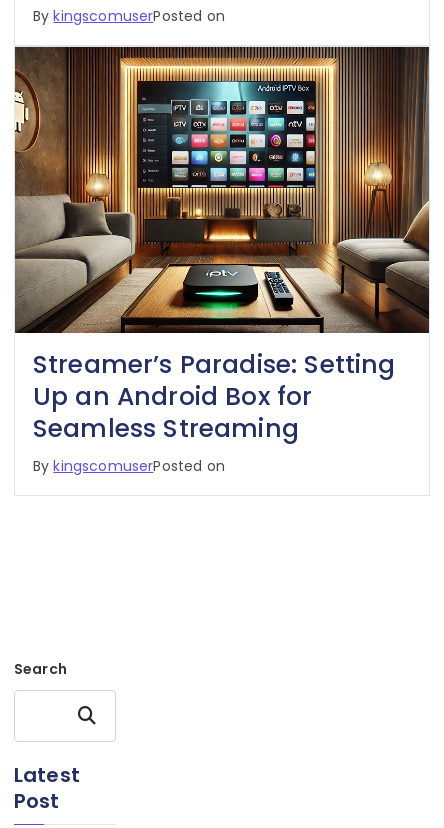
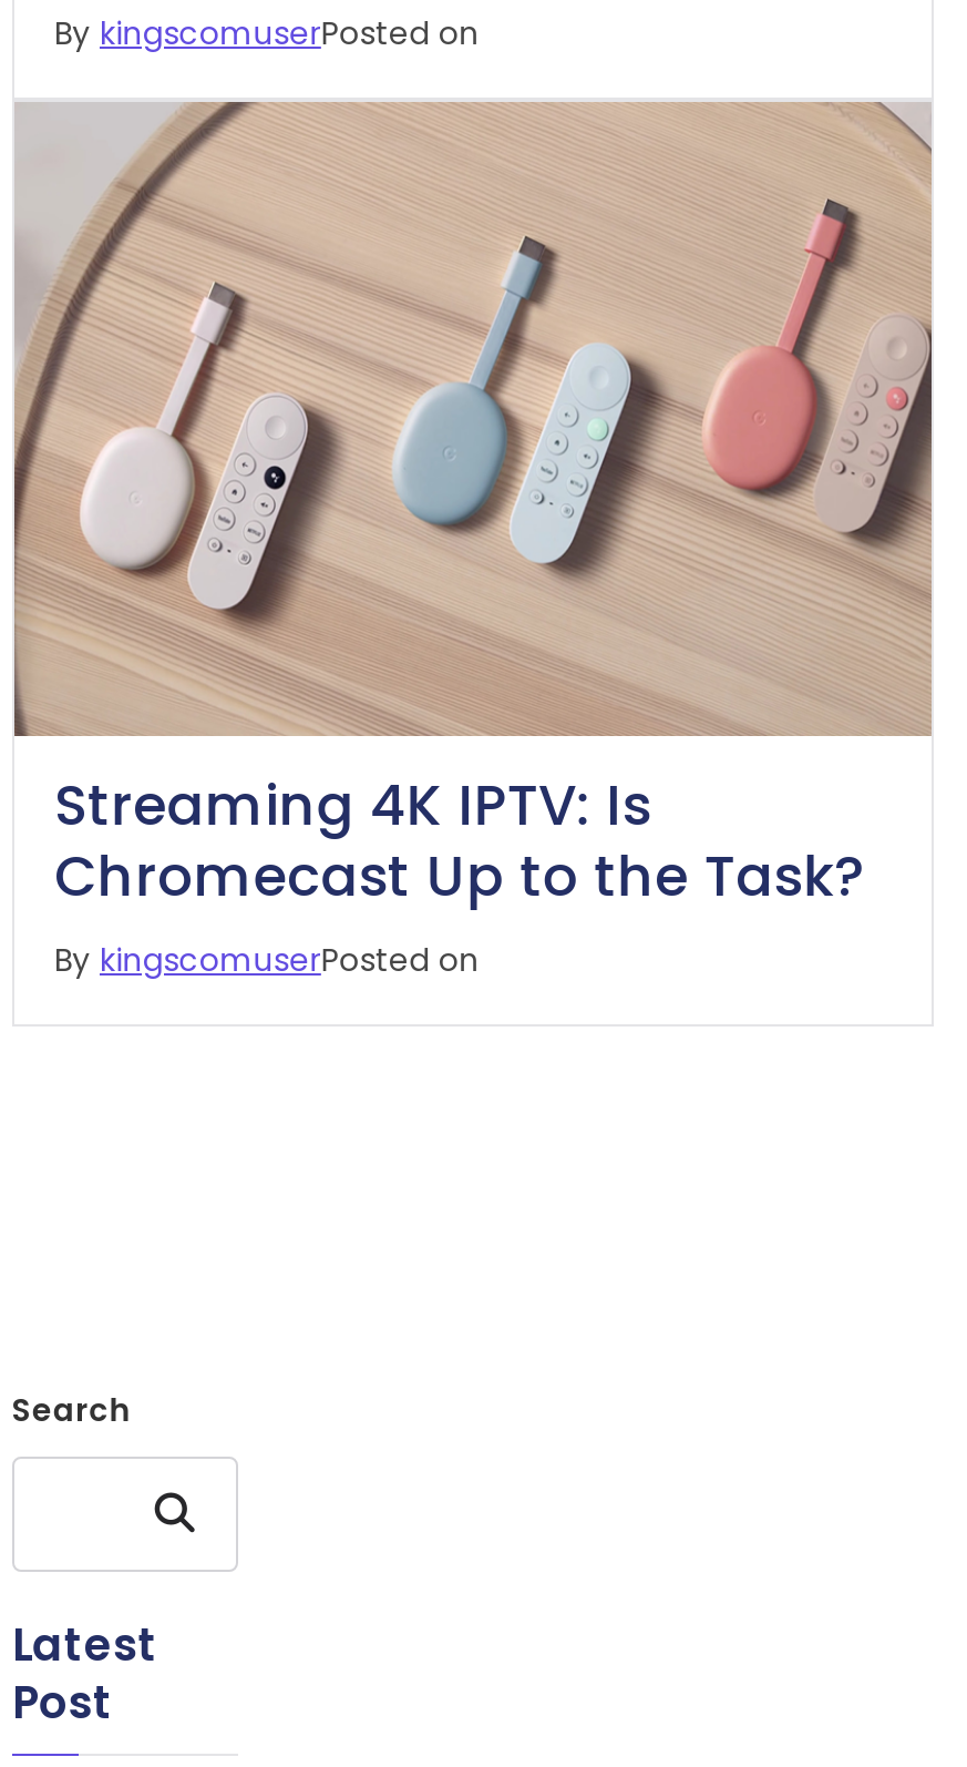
- [image]
- Streamer’s Paradise: Setting
- Up an Android Box for
- Seamless Streaming
+ [image]
+ Streaming 4K IPTV: Is
+ Chromecast Up to the Task?
